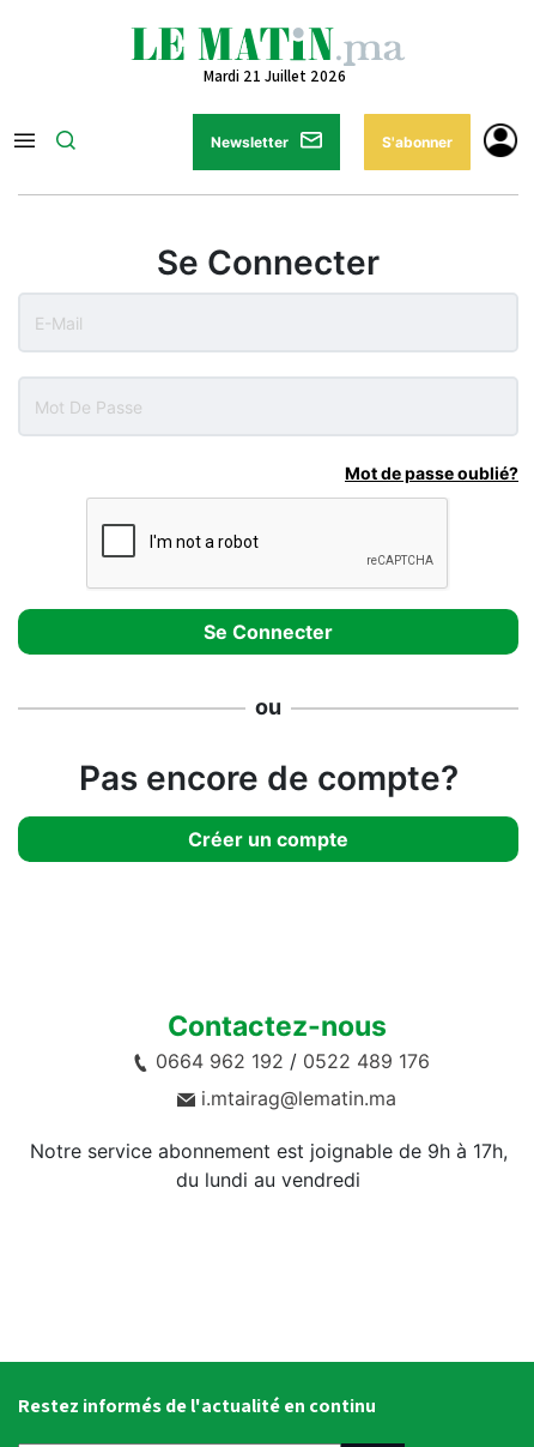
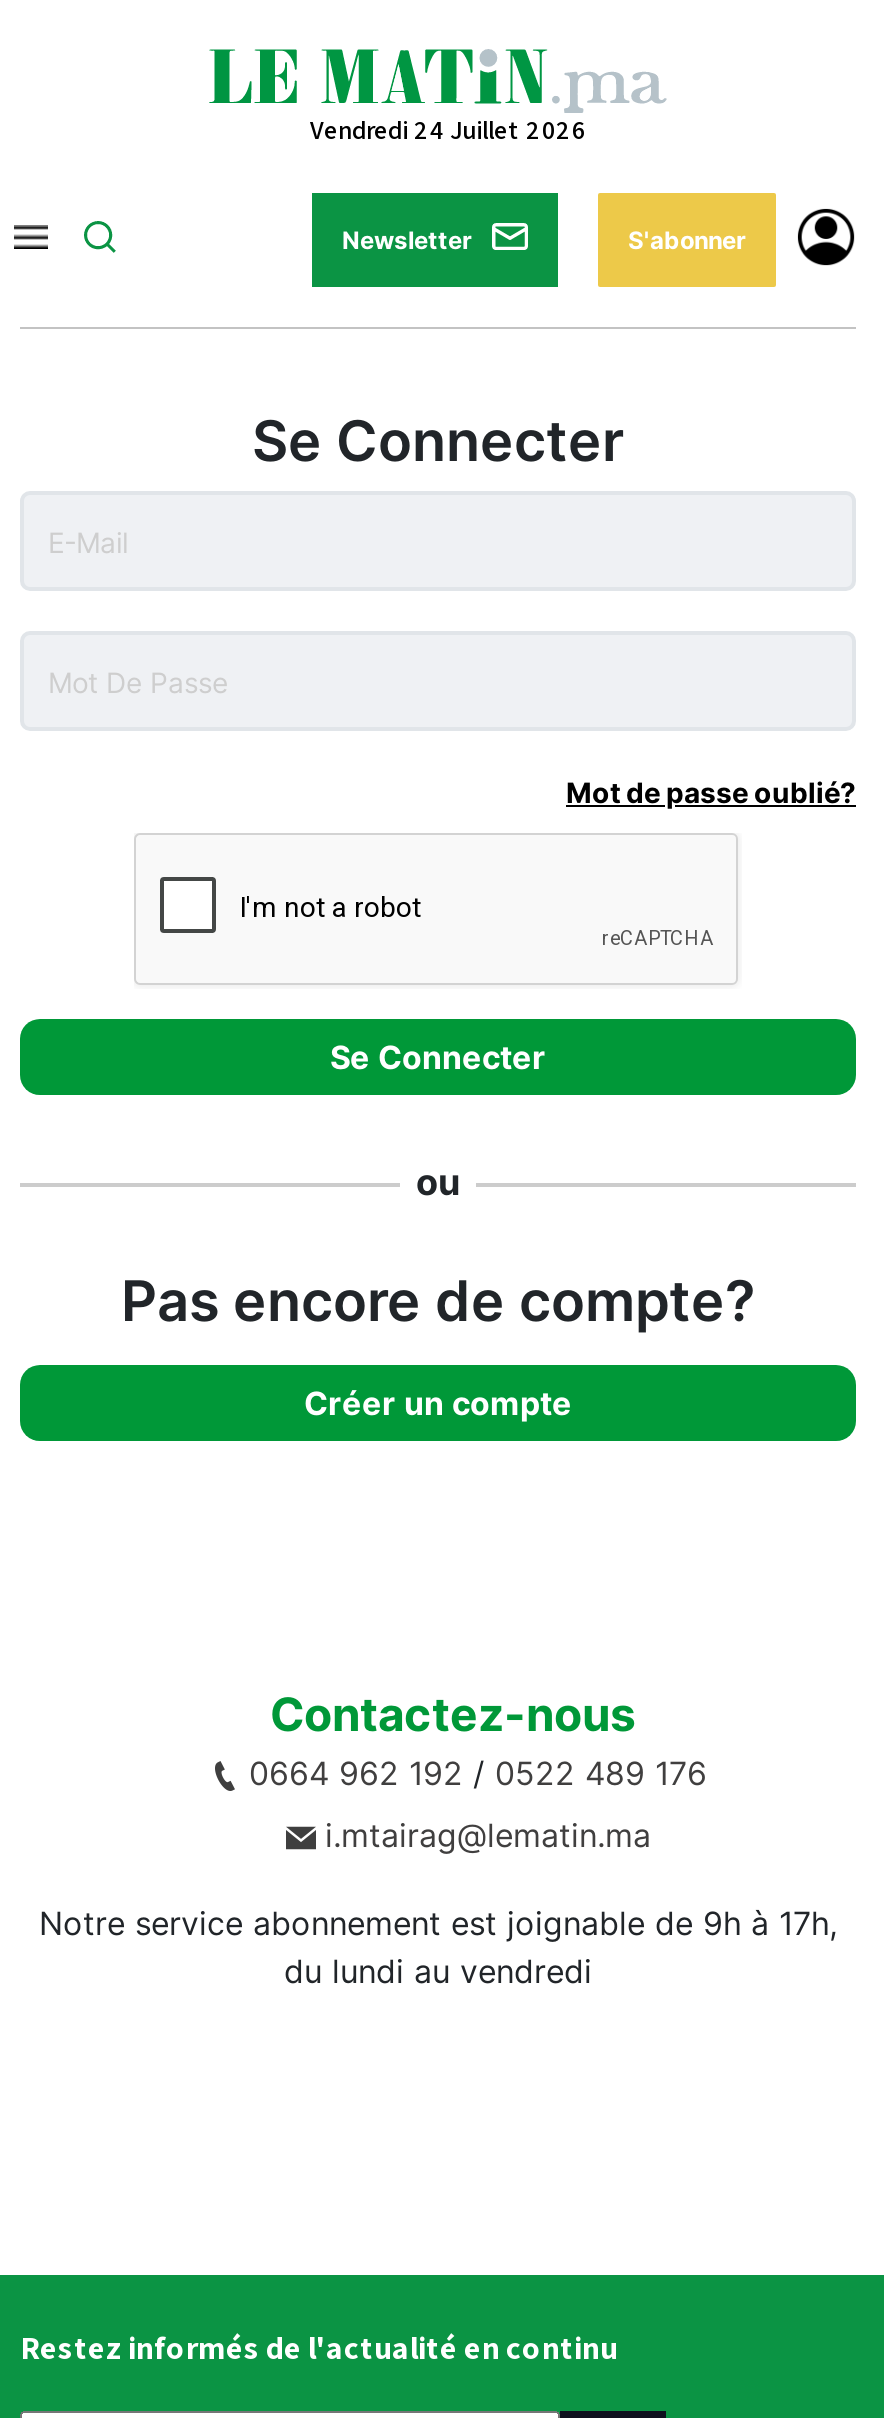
- Mardi 21 Juillet 2026
+ Vendredi 24 Juillet 2026
